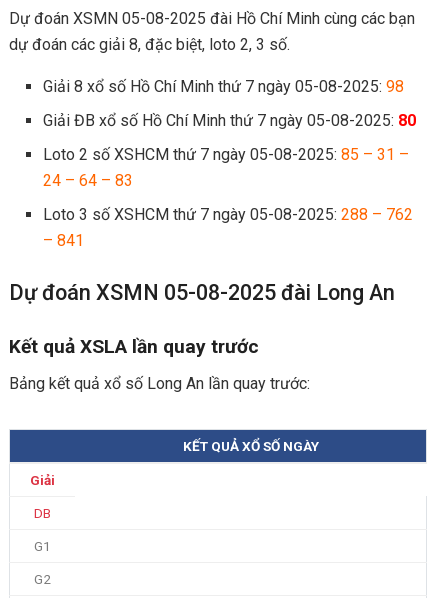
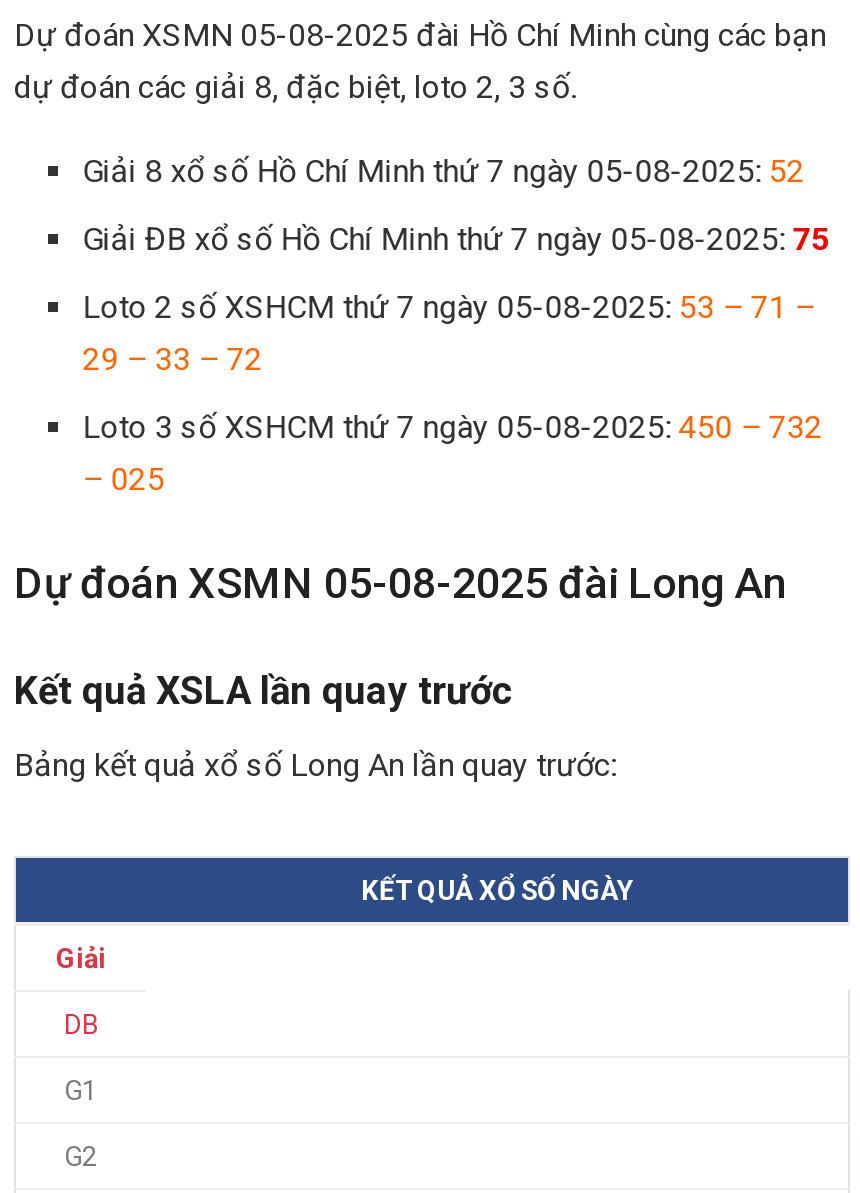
- Giải 8 xổ số Hồ Chí Minh thứ 7 ngày 05-08-2025: 98
+ Giải 8 xổ số Hồ Chí Minh thứ 7 ngày 05-08-2025: 52

- Giải ĐB xổ số Hồ Chí Minh thứ 7 ngày 05-08-2025: 80
+ Giải ĐB xổ số Hồ Chí Minh thứ 7 ngày 05-08-2025: 75

- Loto 2 số XSHCM thứ 7 ngày 05-08-2025: 85 – 31 –
+ Loto 2 số XSHCM thứ 7 ngày 05-08-2025: 53 – 71 –

- 24 – 64 – 83
+ 29 – 33 – 72

- Loto 3 số XSHCM thứ 7 ngày 05-08-2025: 288 – 762
+ Loto 3 số XSHCM thứ 7 ngày 05-08-2025: 450 – 732

- – 841
+ – 025
